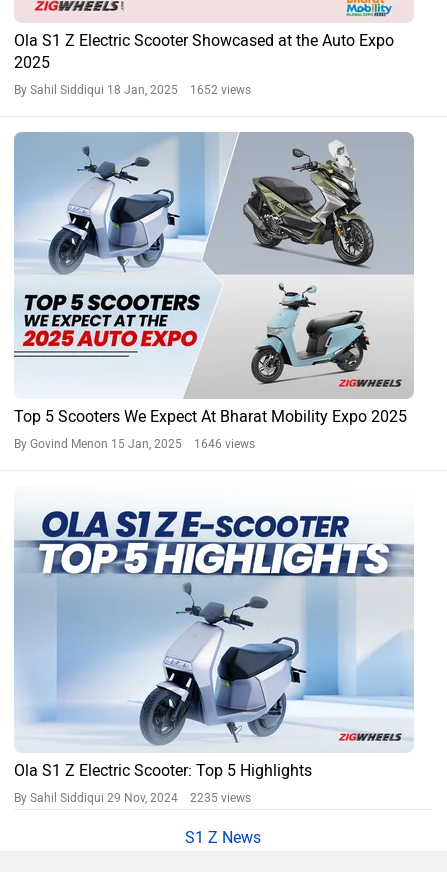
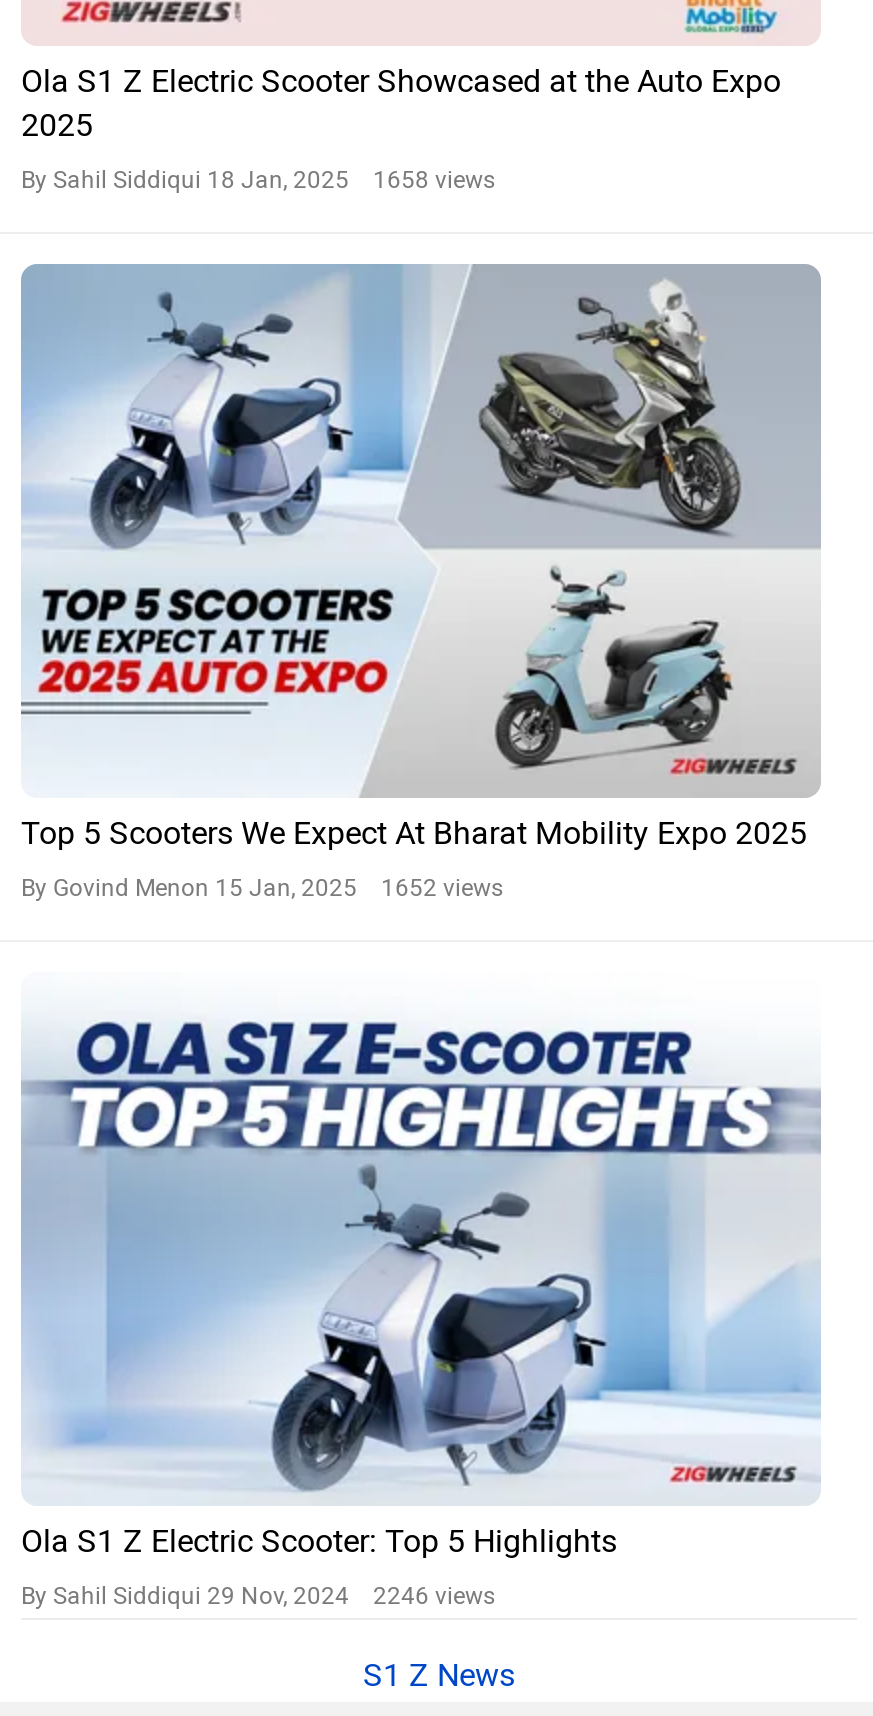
- By Sahil Siddiqui 18 Jan, 2025 1652 views
+ By Sahil Siddiqui 18 Jan, 2025 1658 views

- By Govind Menon 15 Jan, 2025 1646 views
+ By Govind Menon 15 Jan, 2025 1652 views

- By Sahil Siddiqui 29 Nov, 2024 2235 views
+ By Sahil Siddiqui 29 Nov, 2024 2246 views
